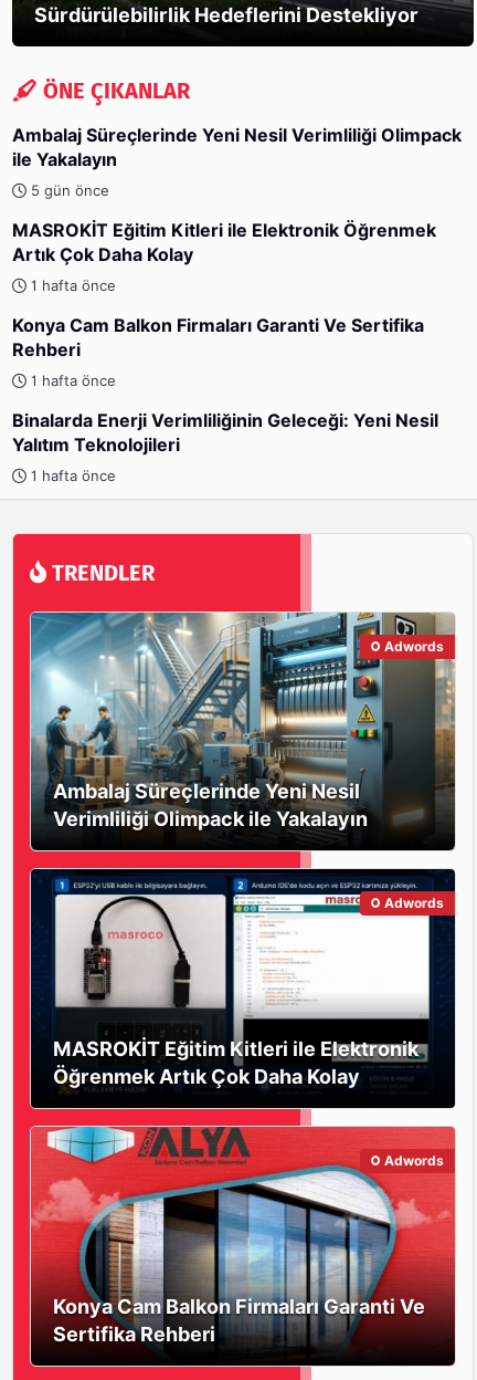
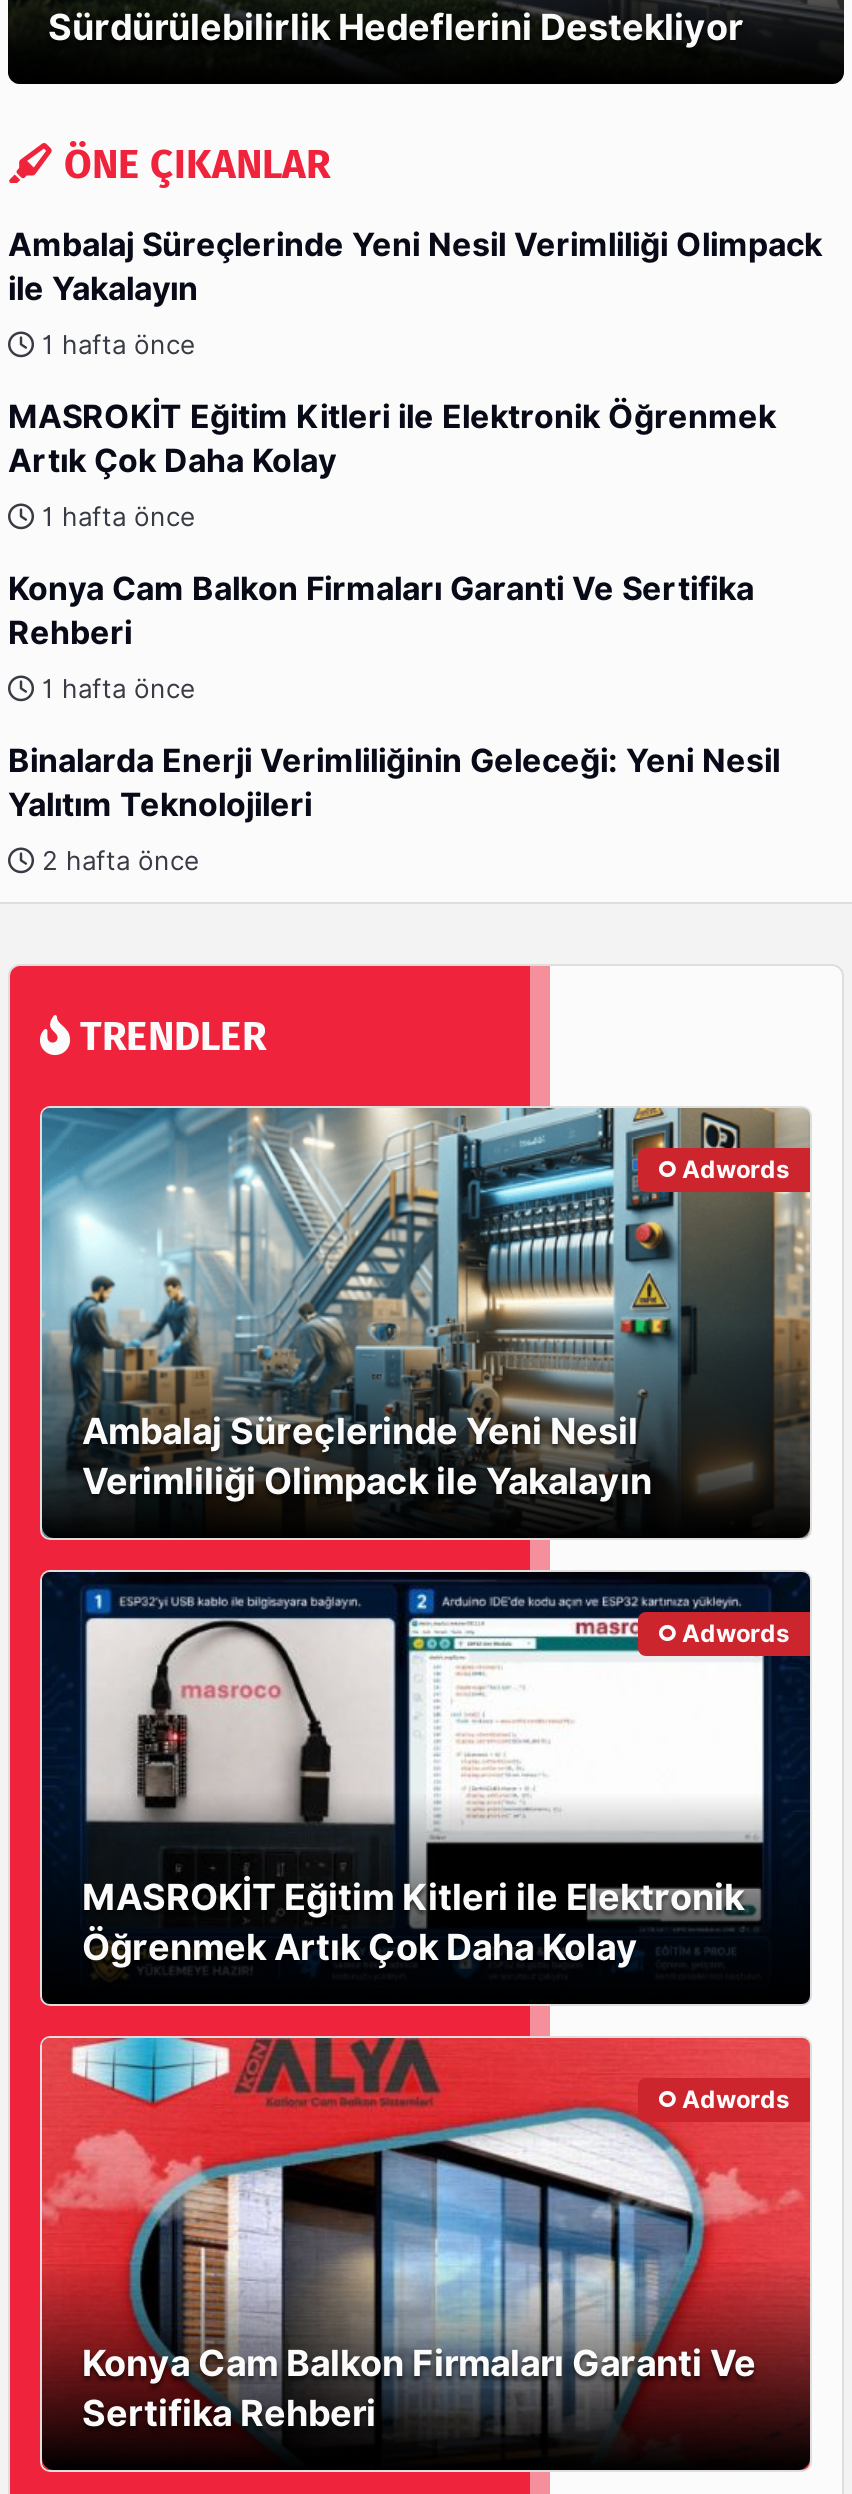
- 5 gün önce
+ 1 hafta önce

- 1 hafta önce
+ 2 hafta önce
